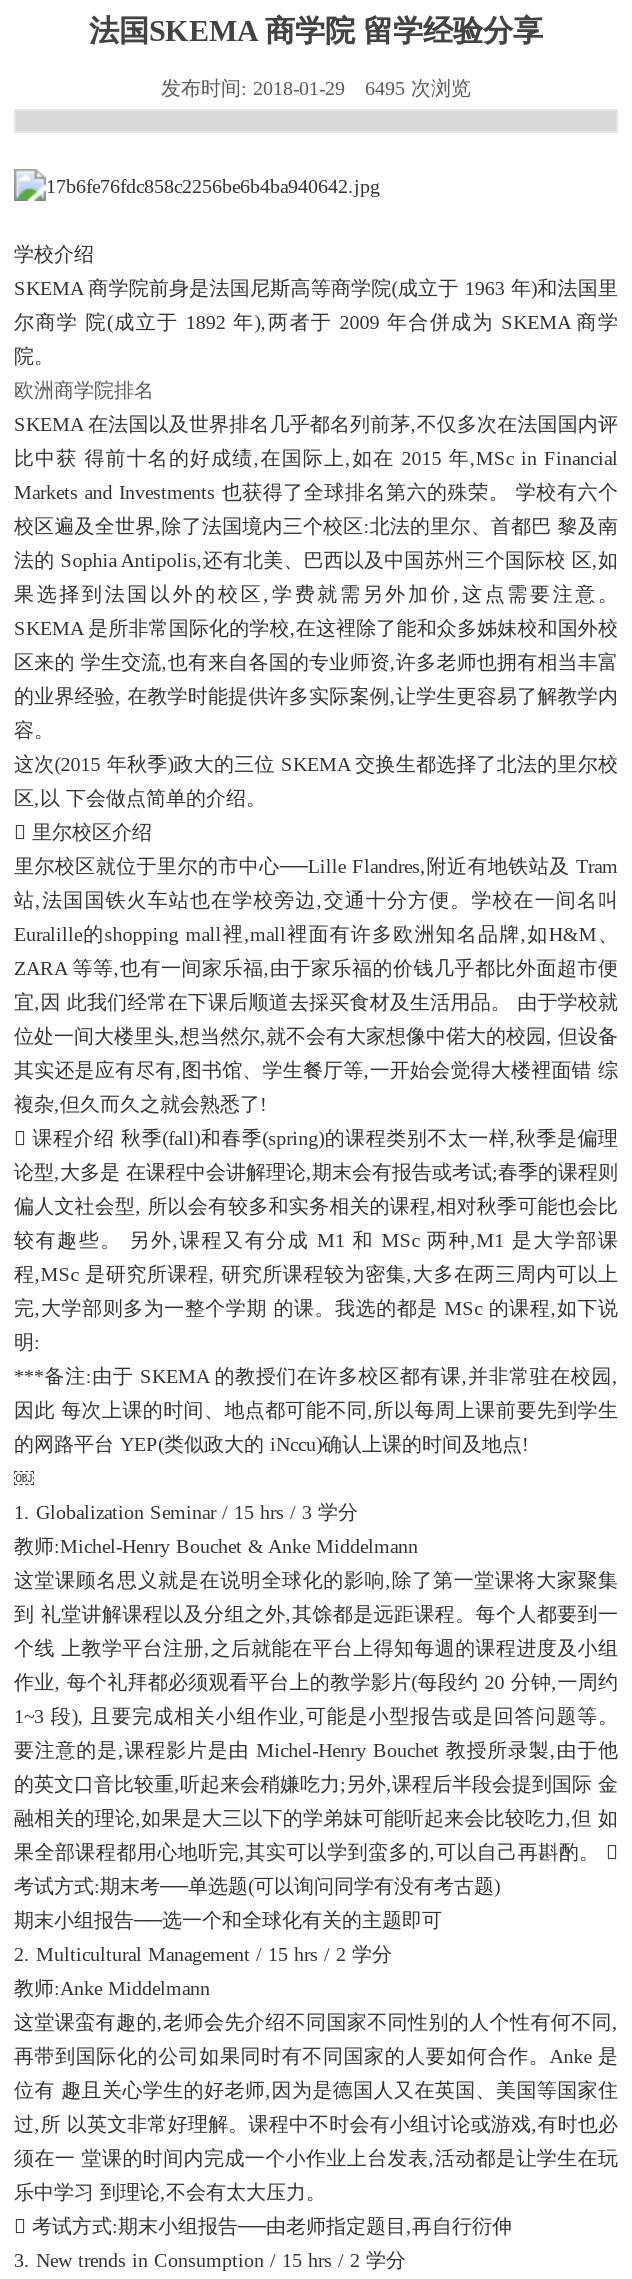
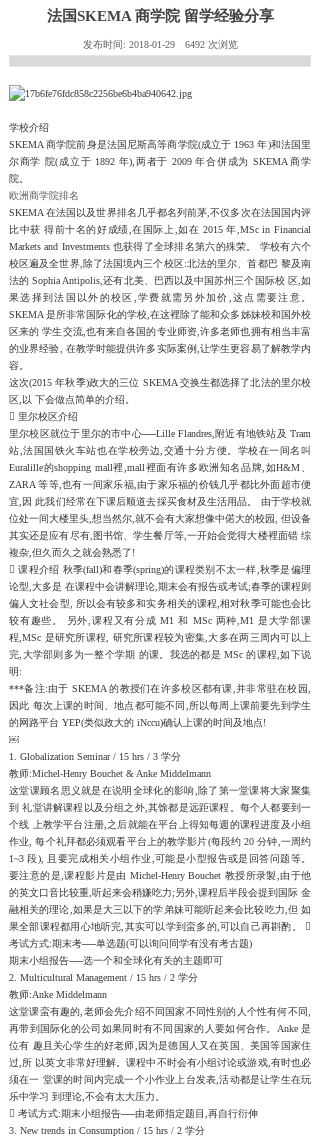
- 发布时间: 2018-01-29 6495次浏览
+ 发布时间: 2018-01-29 6492次浏览
